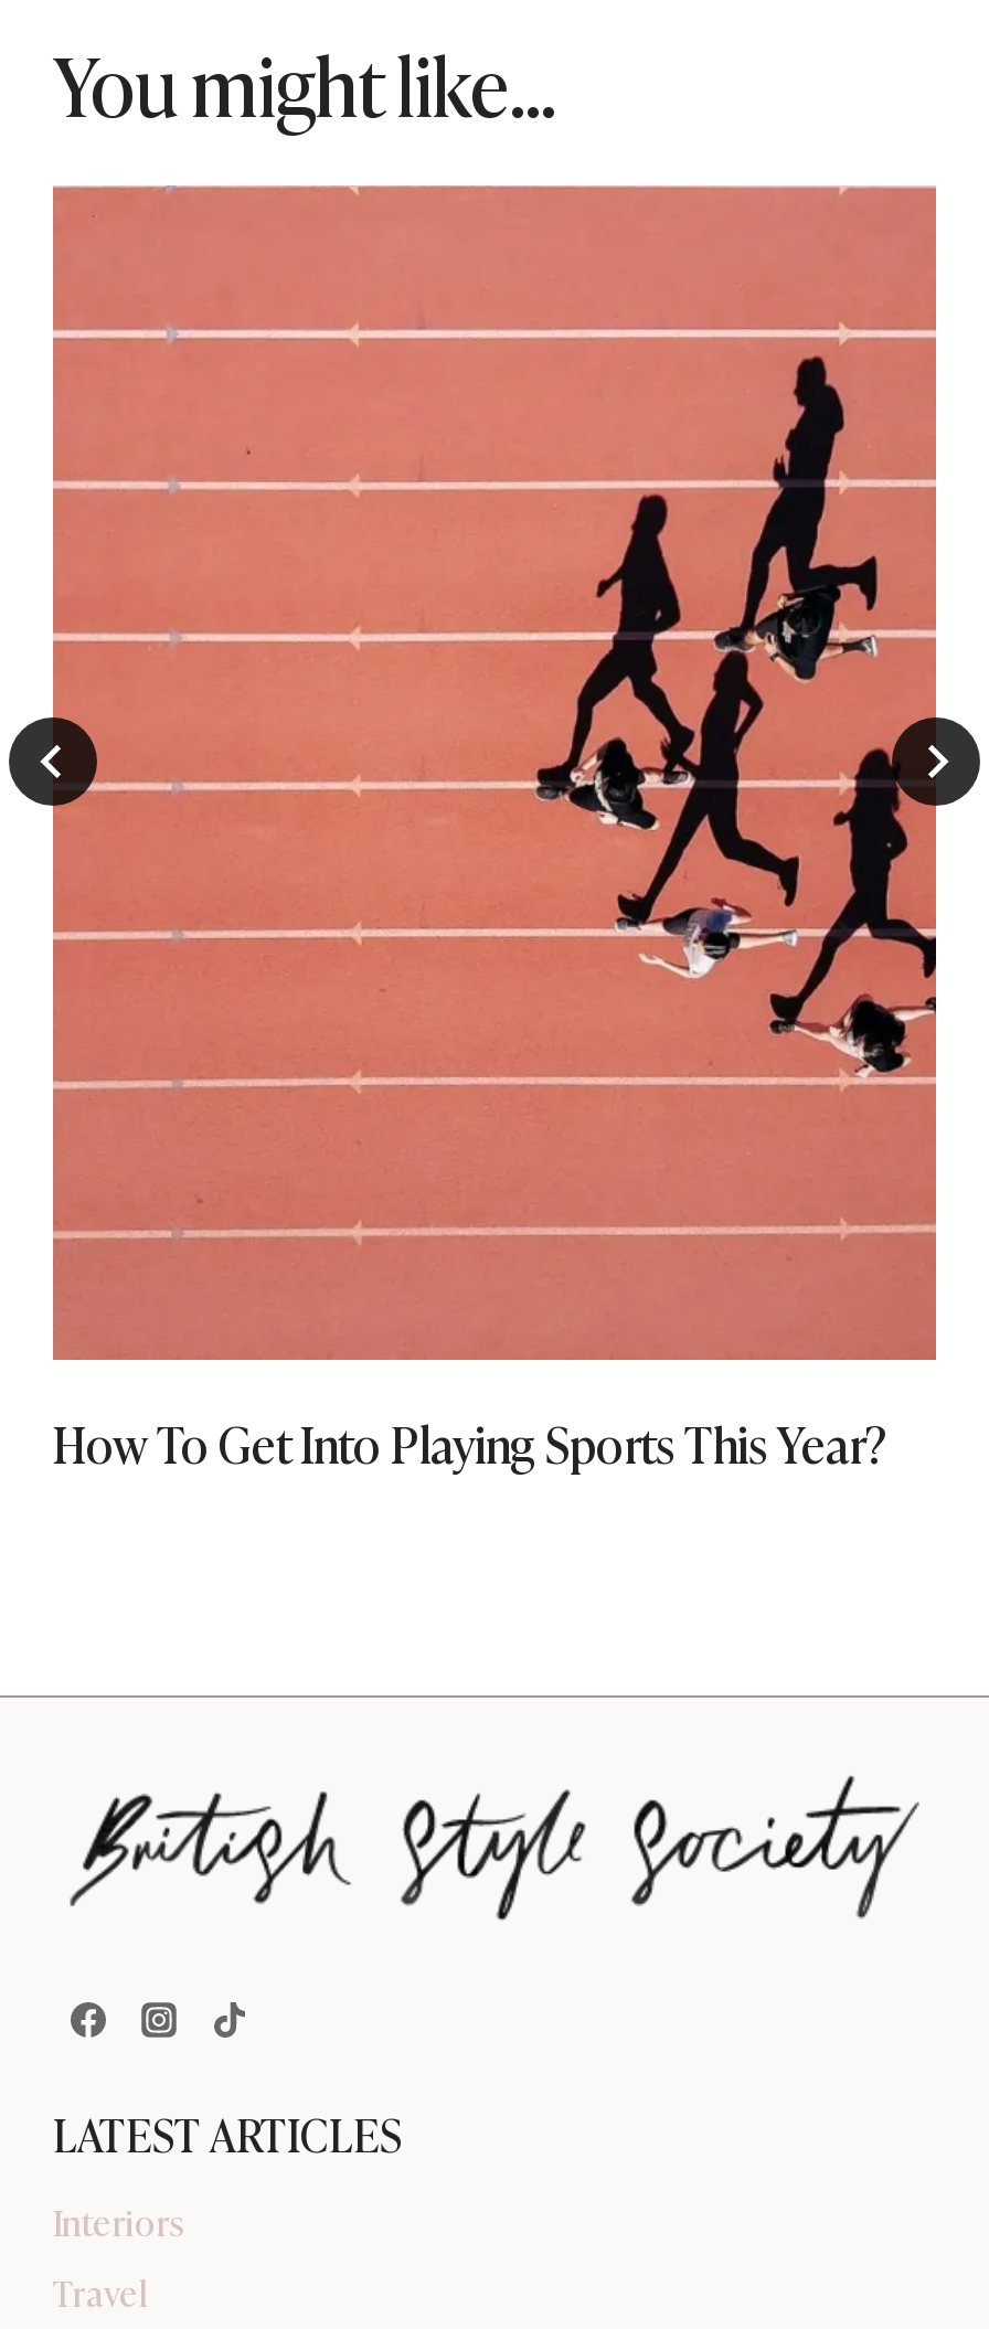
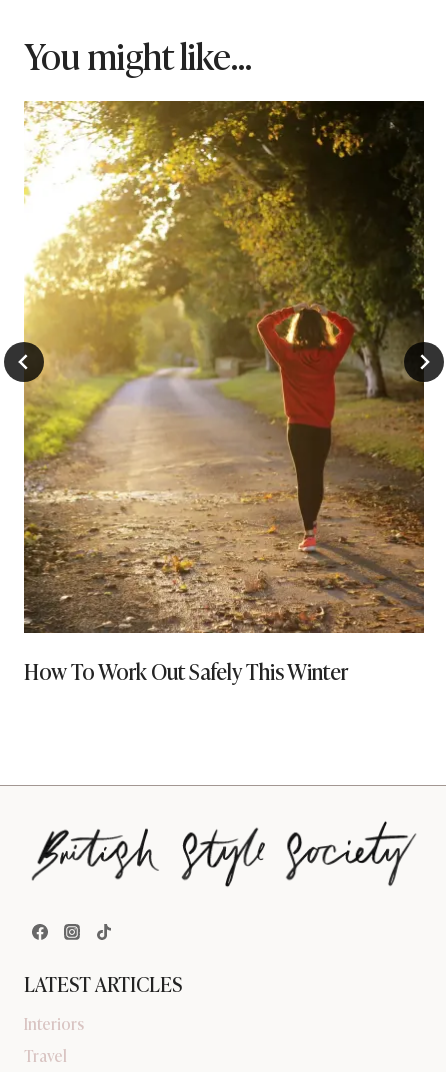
- [image]
- How To Get Into Playing Sports This Year?
+ [image]
+ How To Work Out Safely This Winter
